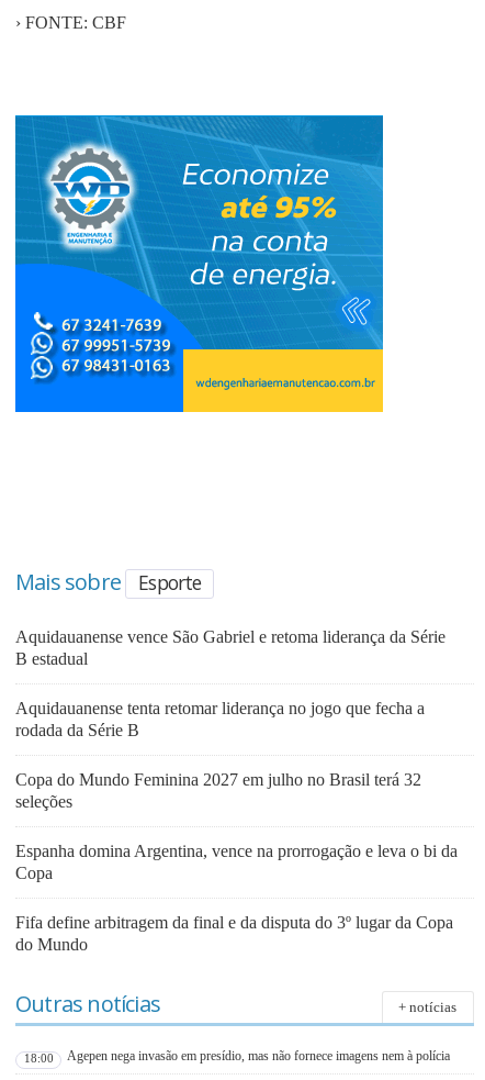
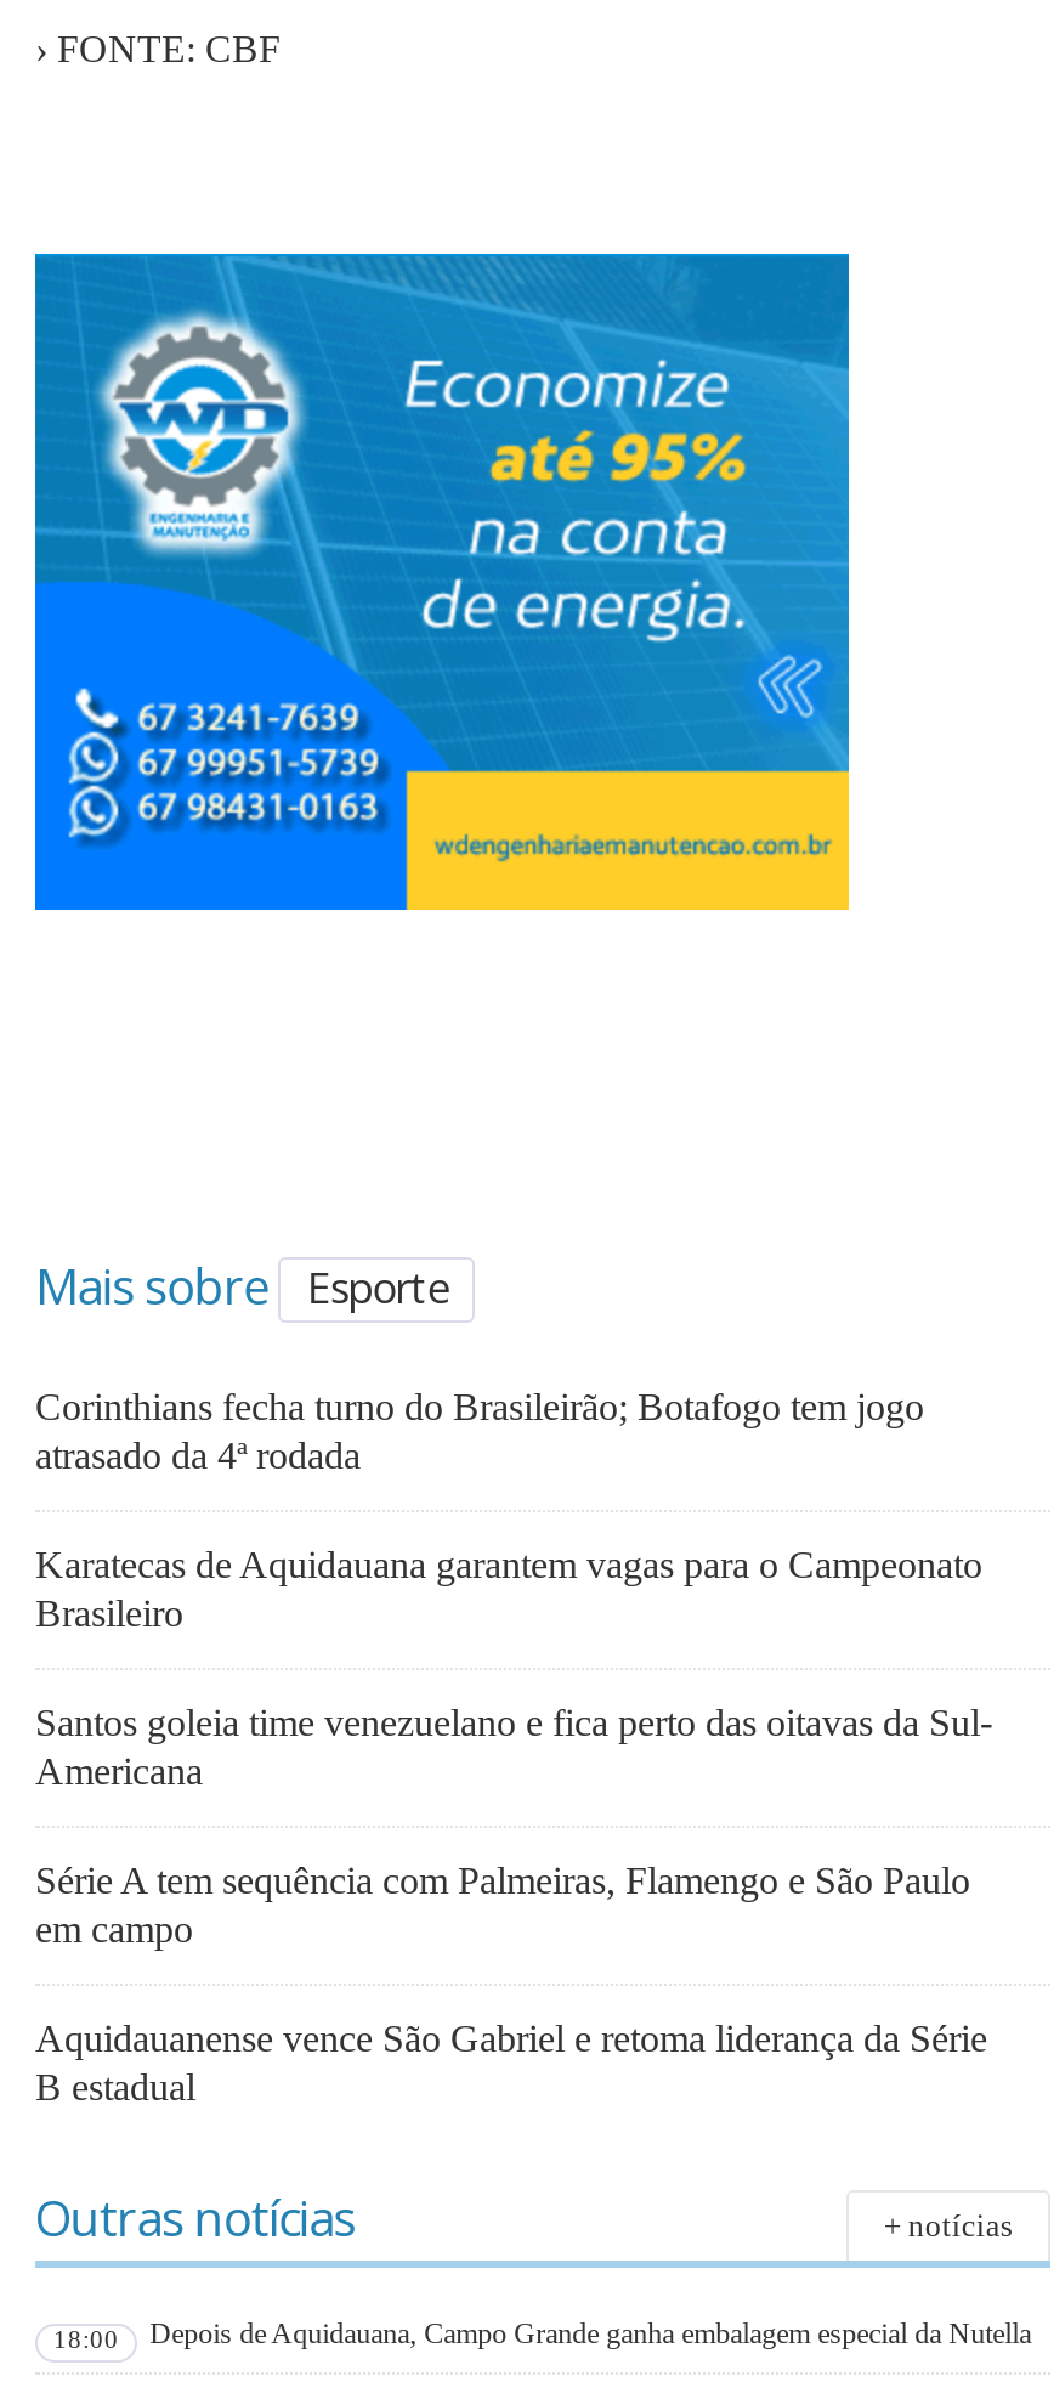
+ Corinthians fecha turno do Brasileirão; Botafogo tem jogo
+ atrasado da 4ª rodada
+ Karatecas de Aquidauana garantem vagas para o Campeonato
+ Brasileiro
+ Santos goleia time venezuelano e fica perto das oitavas da Sul-
+ Americana
+ Série A tem sequência com Palmeiras, Flamengo e São Paulo
+ em campo

moved down: Aquidauanense vence São Gabriel e retoma liderança da Série | B estadual

- Aquidauanense tenta retomar liderança no jogo que fecha a
- rodada da Série B
- Copa do Mundo Feminina 2027 em julho no Brasil terá 32
- seleções
- Espanha domina Argentina, vence na prorrogação e leva o bi da
- Copa
- Fifa define arbitragem da final e da disputa do 3º lugar da Copa
- do Mundo

- Agepen nega invasão em presídio, mas não fornece imagens nem à polícia
+ Depois de Aquidauana, Campo Grande ganha embalagem especial da Nutella
